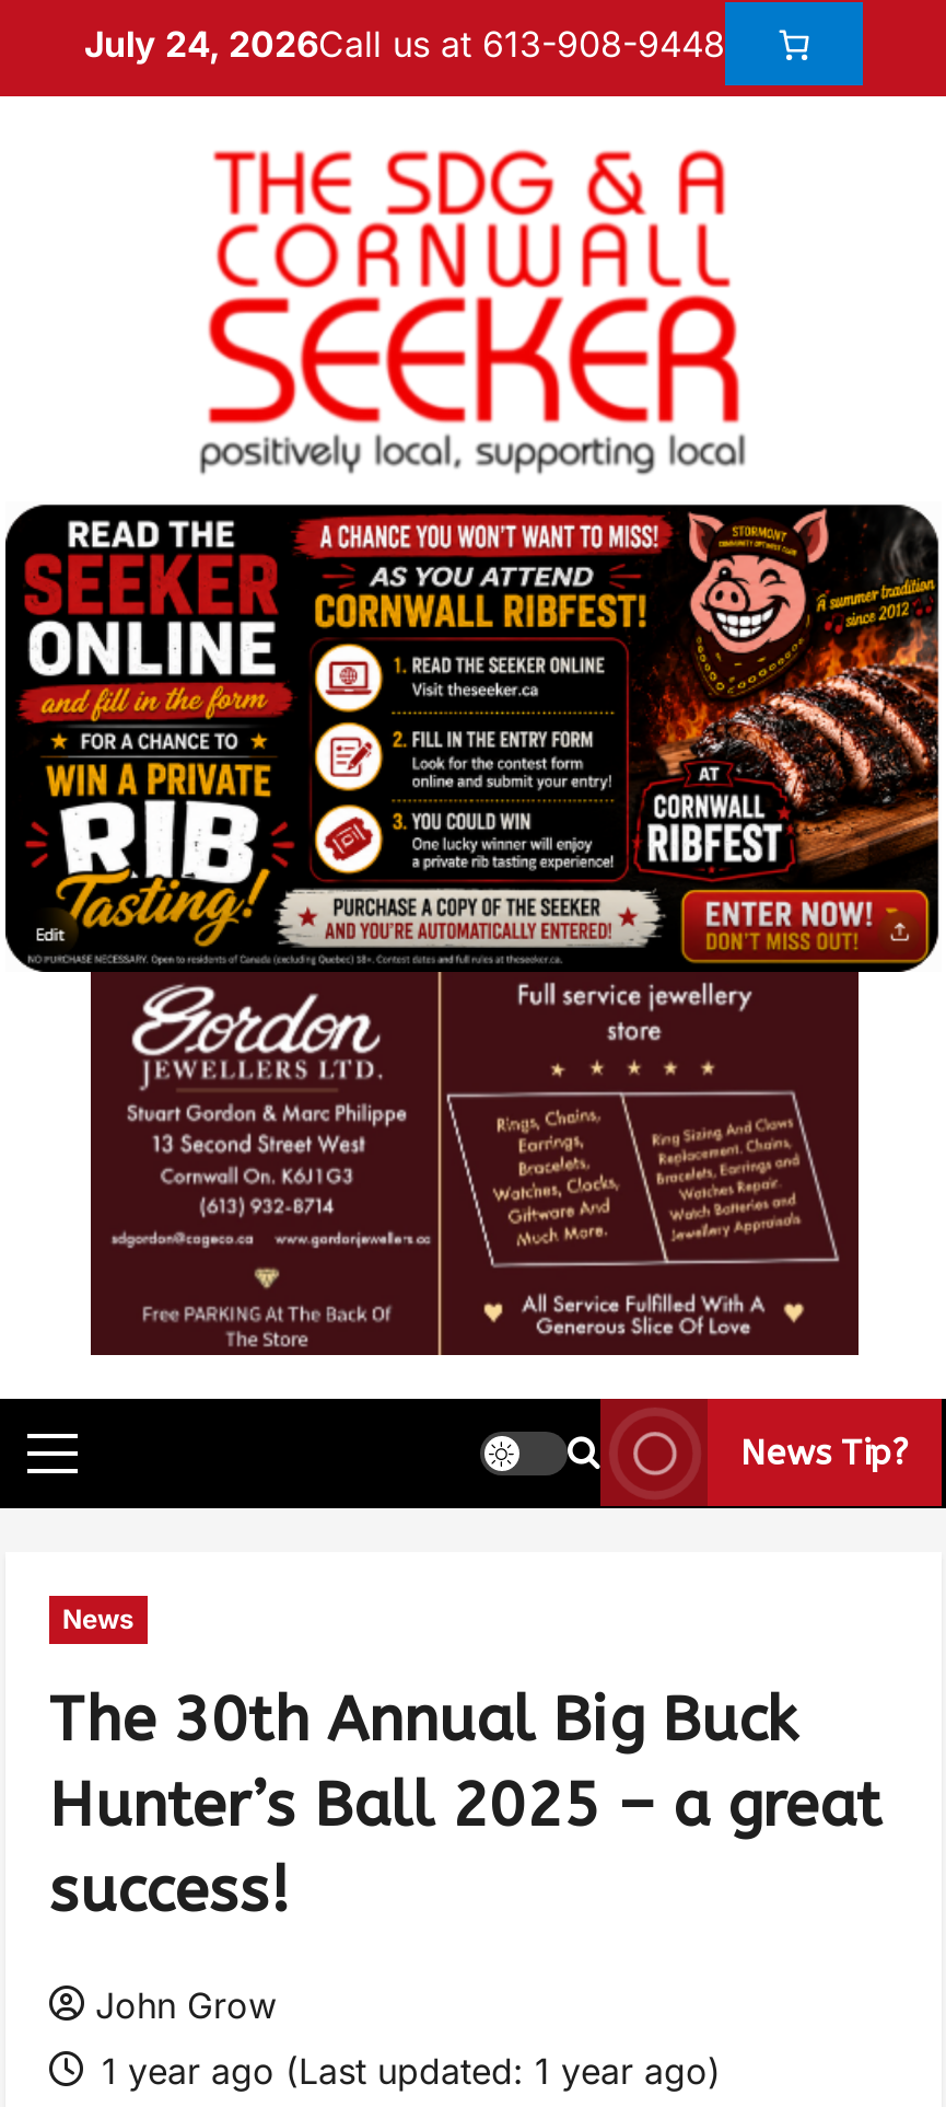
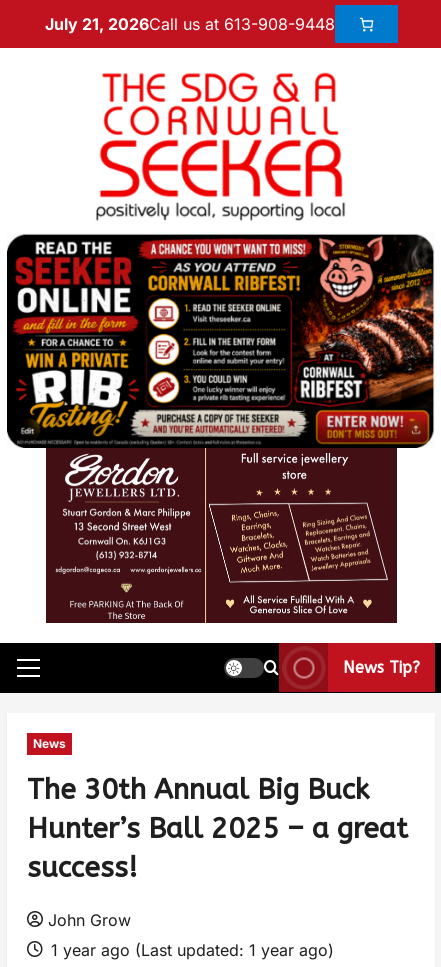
- July 24, 2026Call us at 613-908-9448
+ July 21, 2026Call us at 613-908-9448
